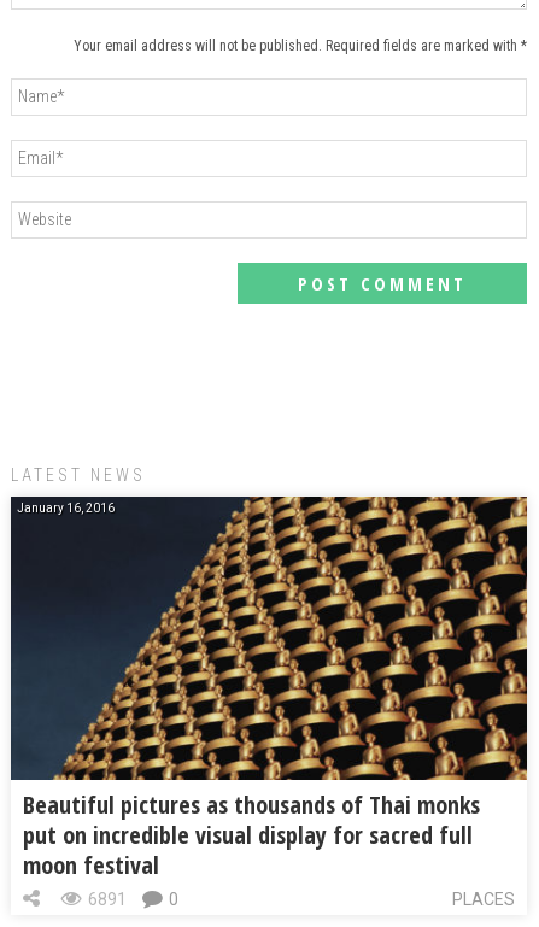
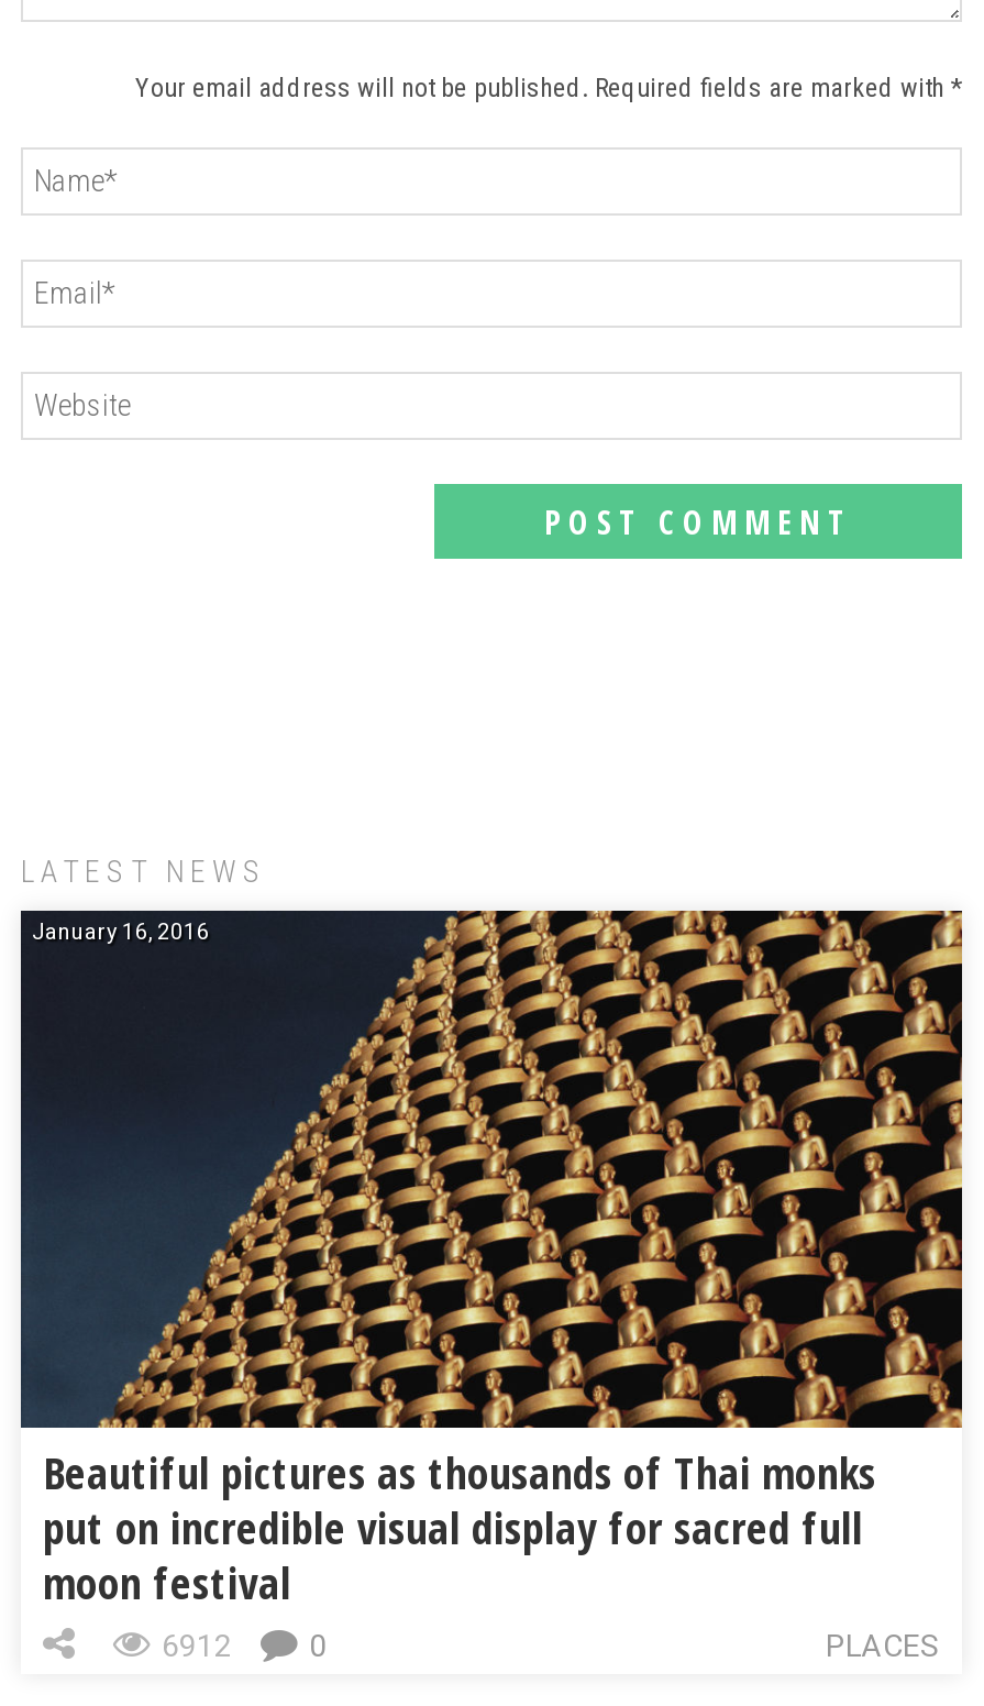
- 6891
+ 6912
